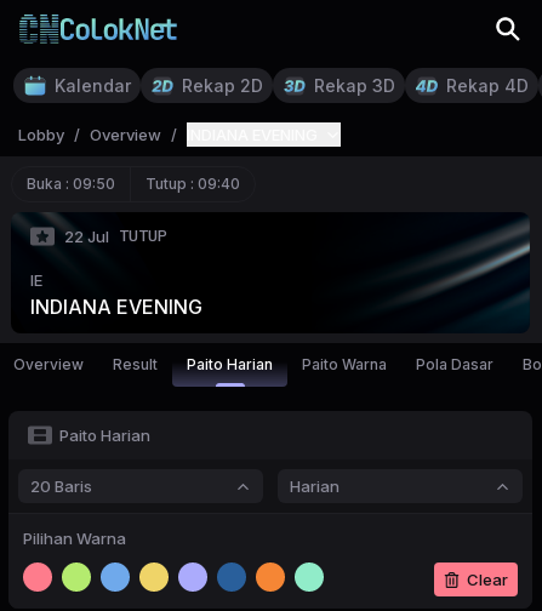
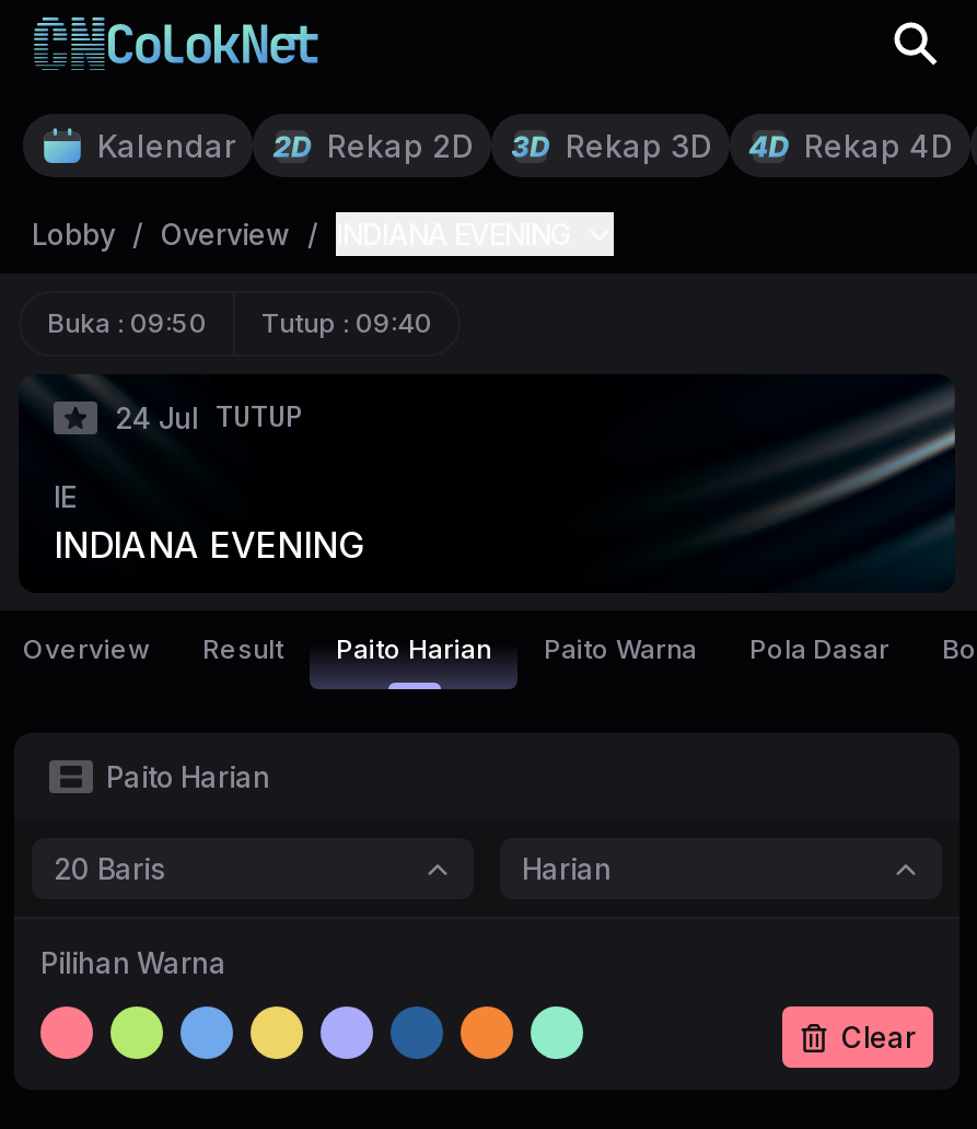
- 22 Jul TUTUP
+ 24 Jul TUTUP
